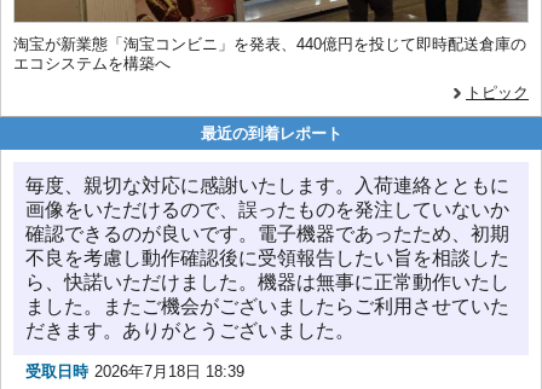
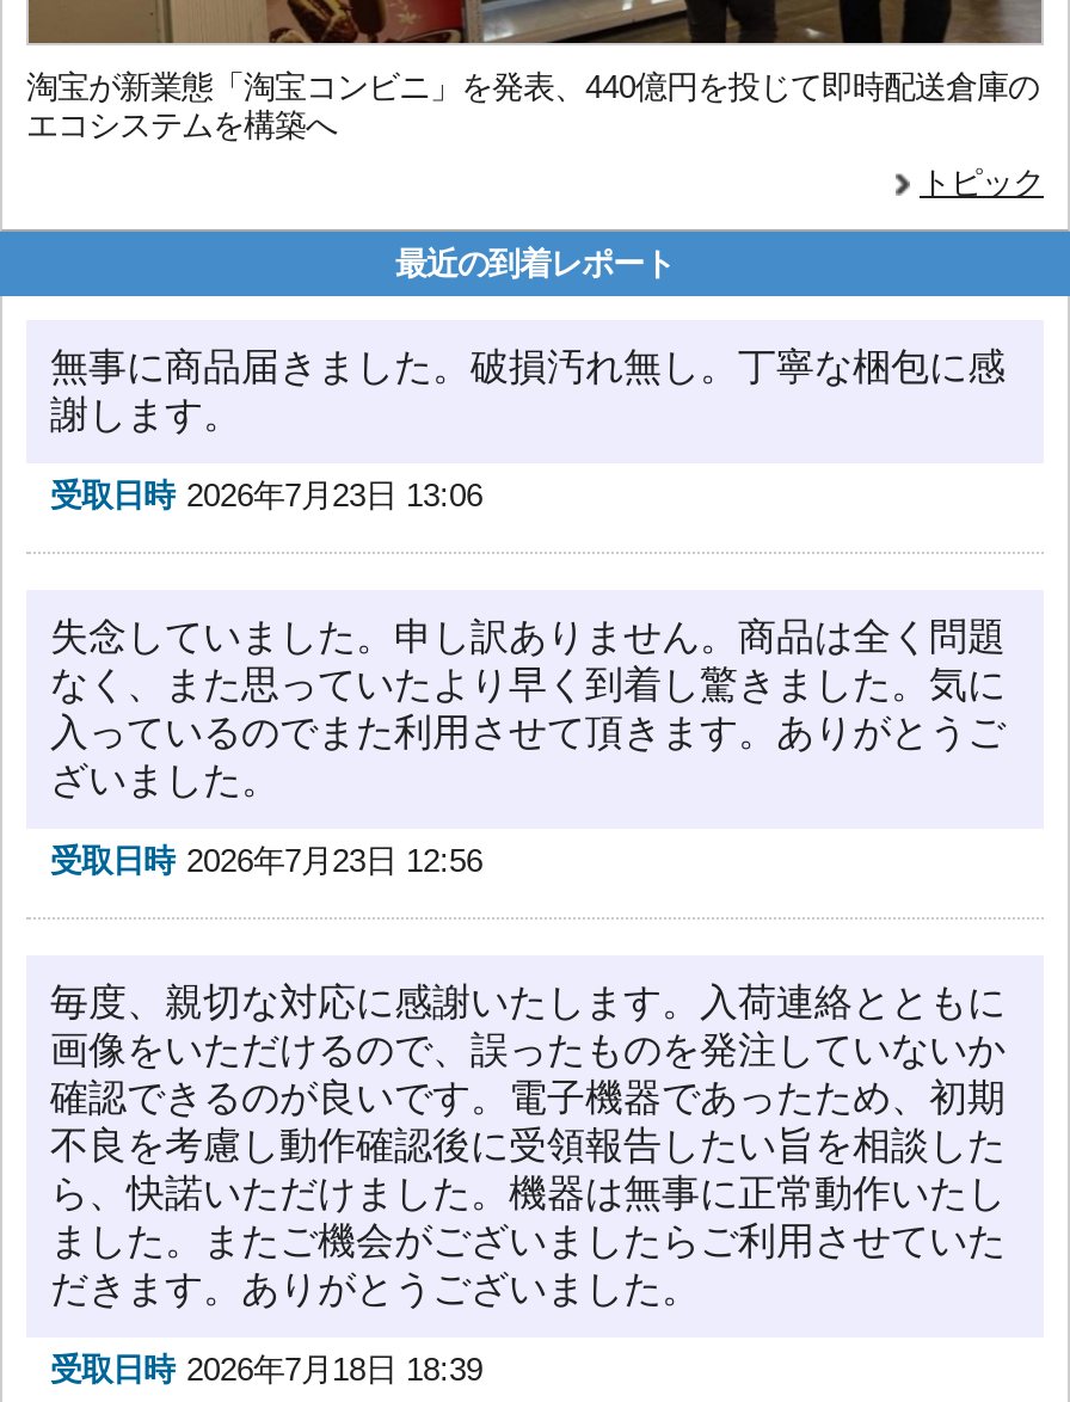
+ 無事に商品届きました。破損汚れ無し。丁寧な梱包に感
+ 謝します。
+ 受取日時 2026年7月23日 13:06

+ 失念していました。申し訳ありません。商品は全く問題
+ なく、また思っていたより早く到着し驚きました。気に
+ 入っているのでまた利用させて頂きます。ありがとうご
+ ざいました。
+ 受取日時 2026年7月23日 12:56
